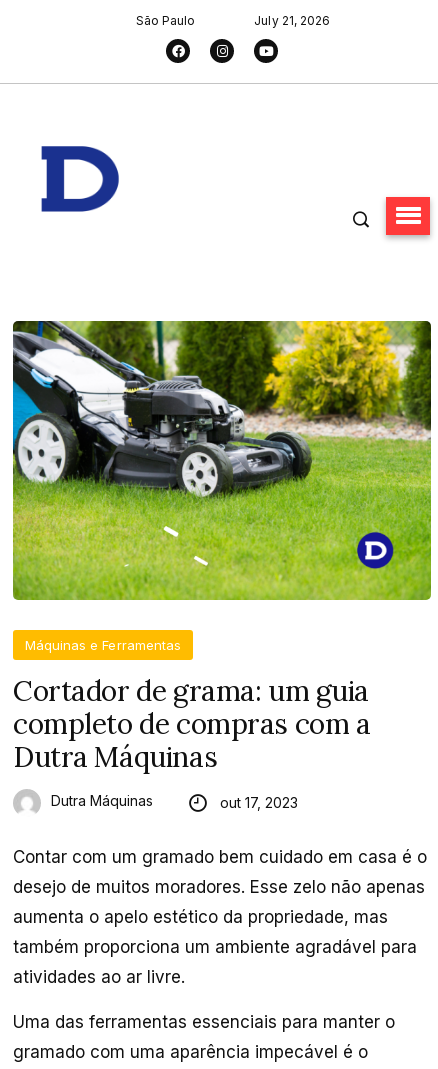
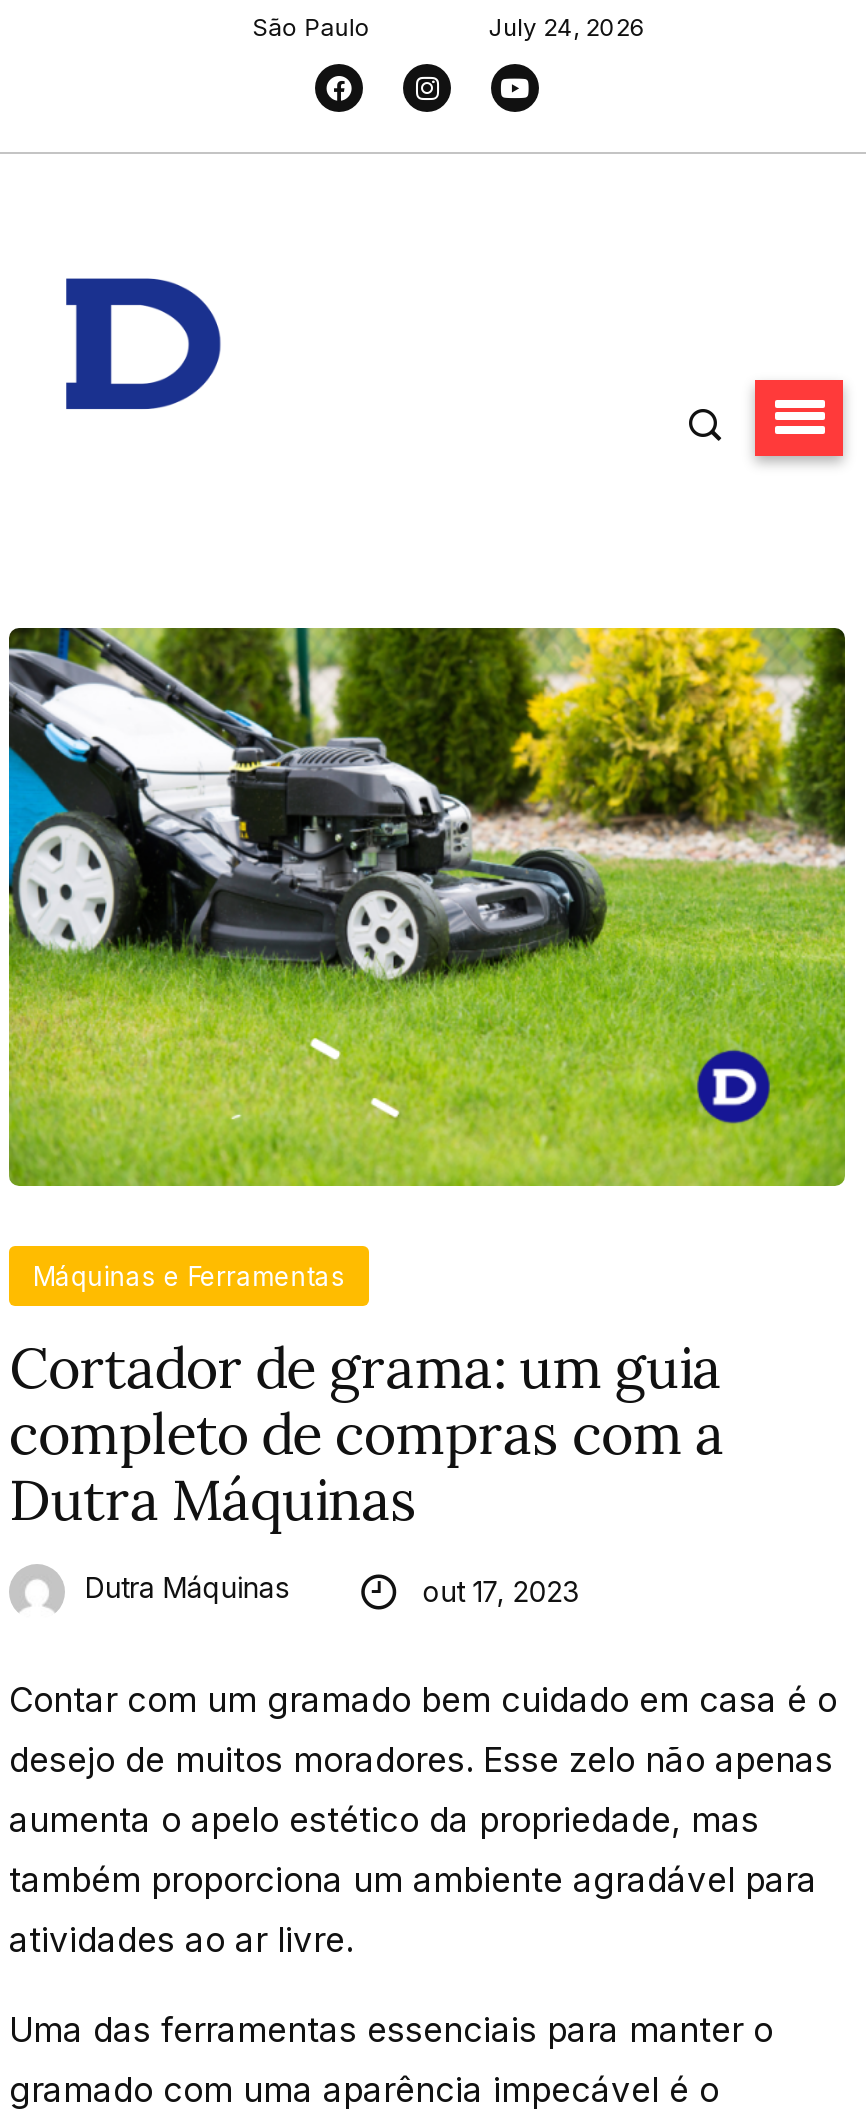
- July 21, 2026
+ July 24, 2026
